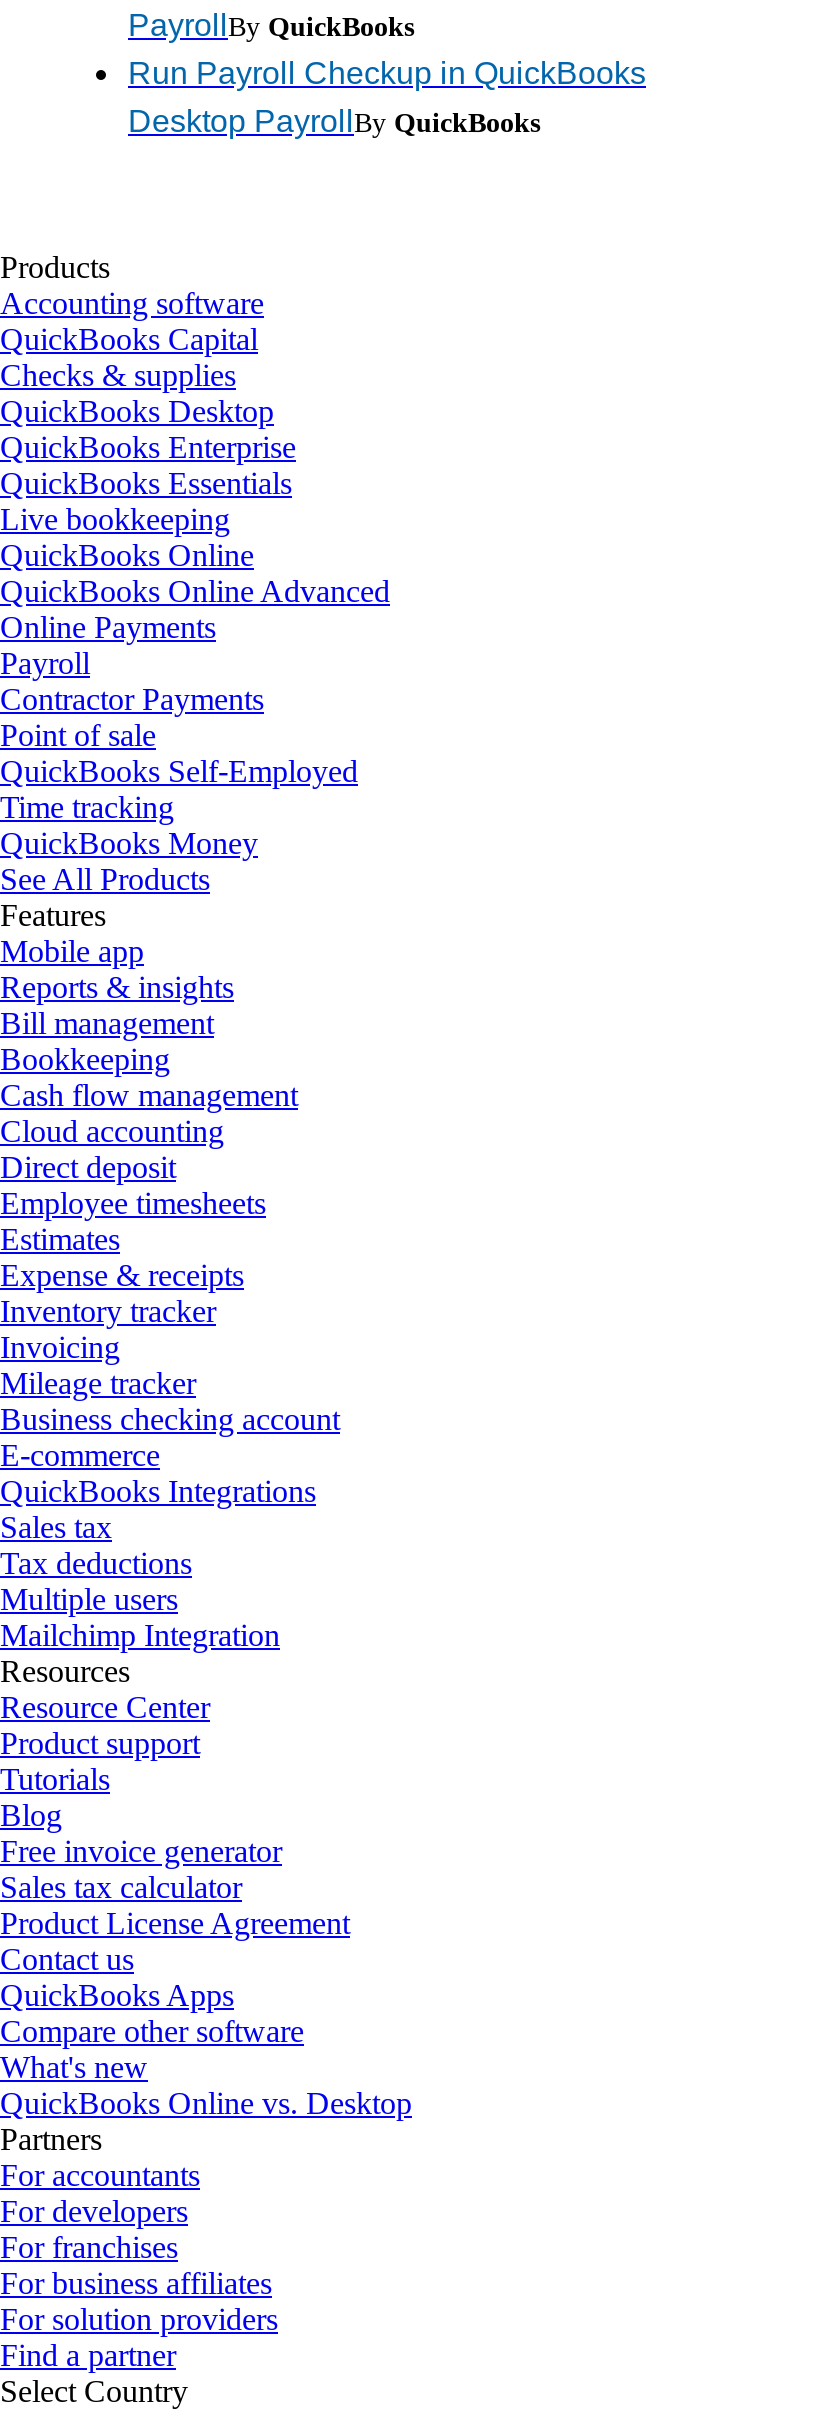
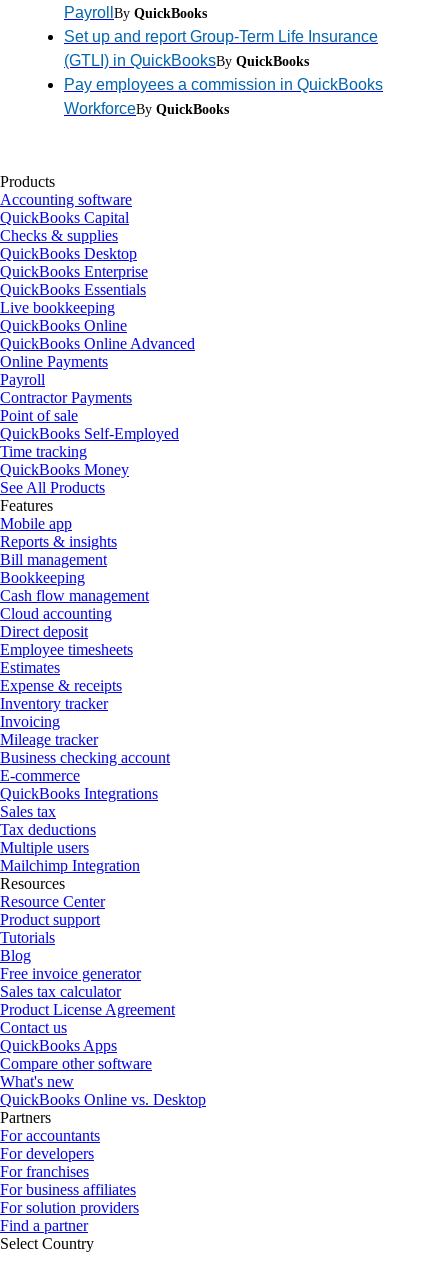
- Run Payroll Checkup in QuickBooks
- Desktop PayrollBy QuickBooks
+ Set up and report Group-Term Life Insurance
+ (GTLI) in QuickBooksBy QuickBooks
+ Pay employees a commission in QuickBooks
+ WorkforceBy QuickBooks
